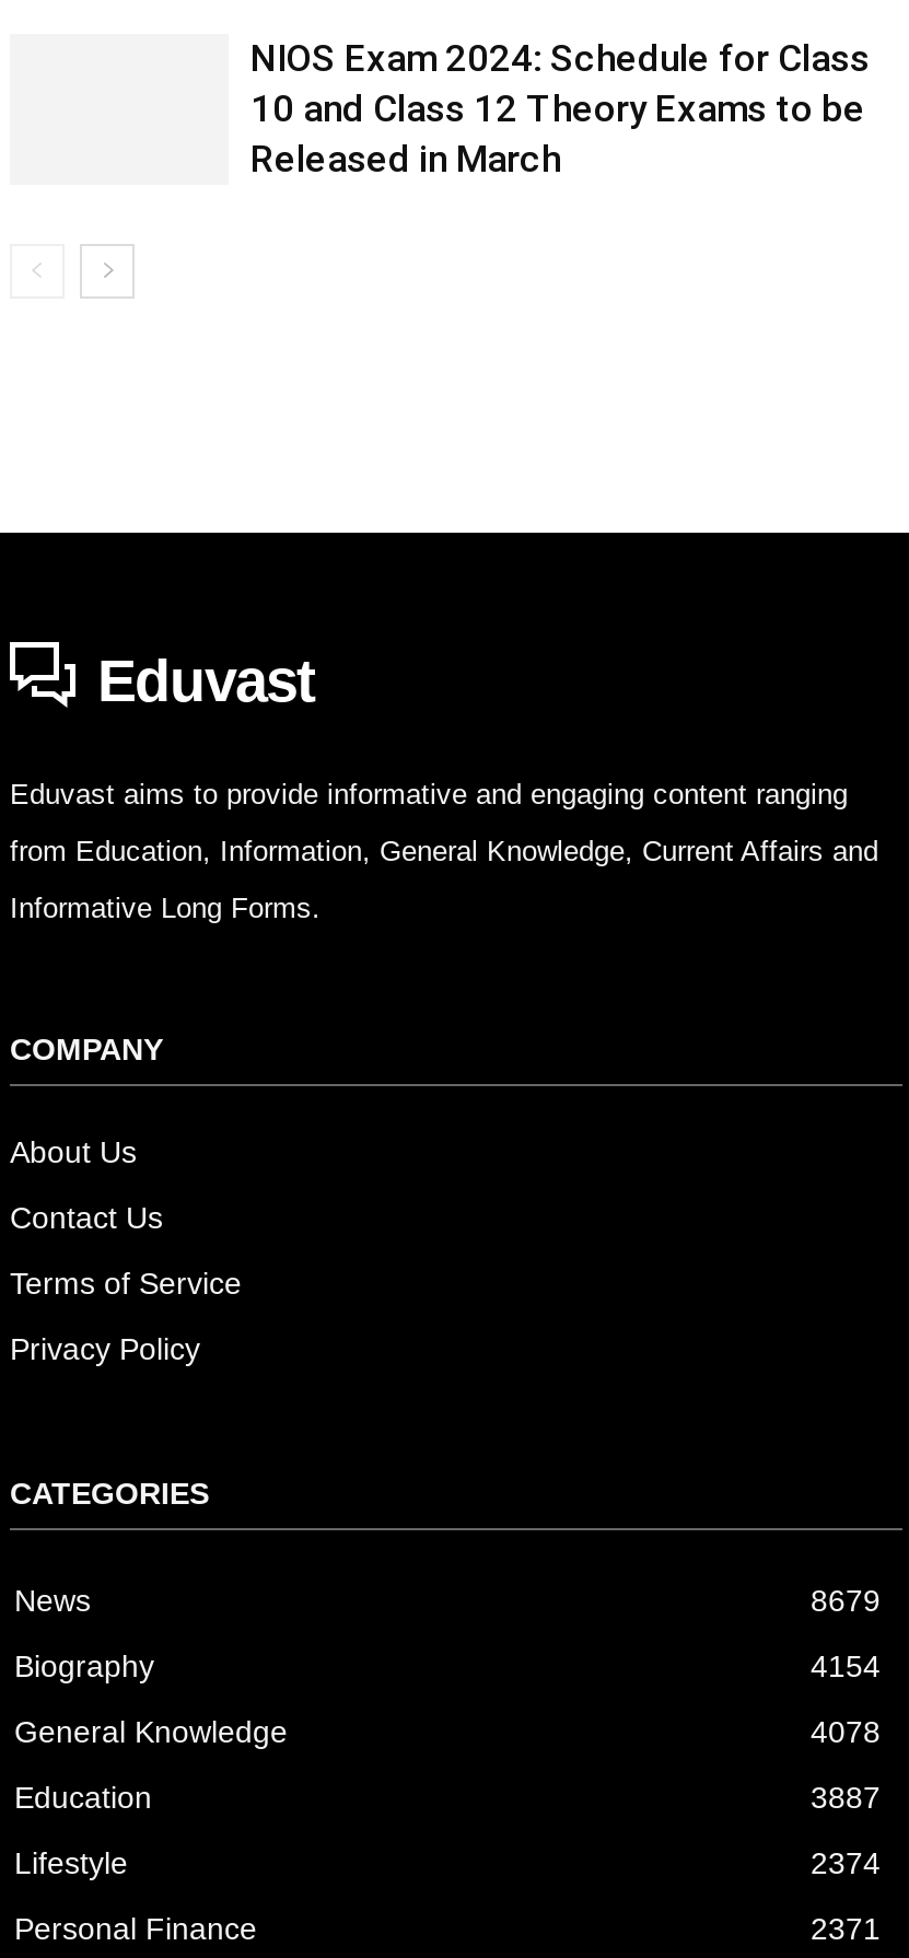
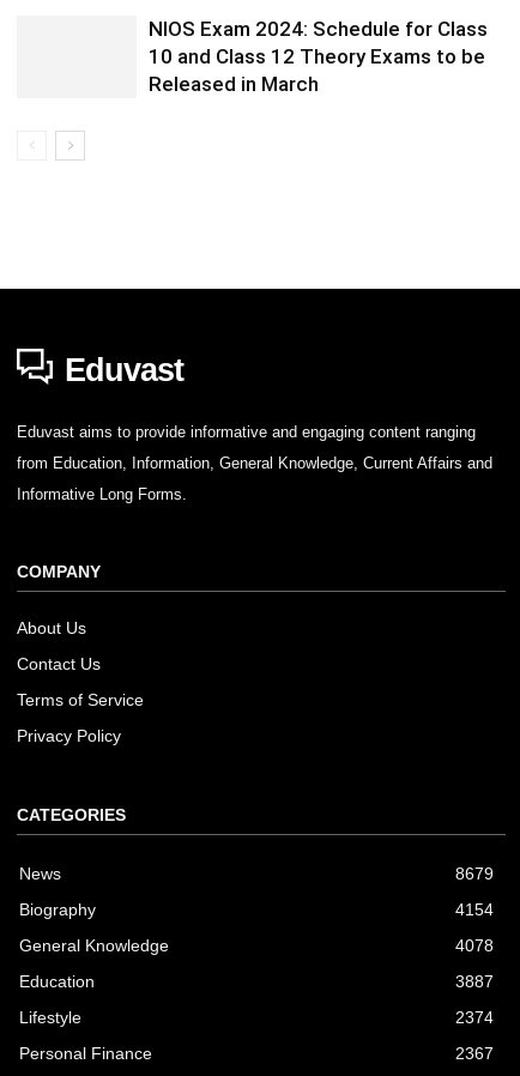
- 2371
+ 2367
